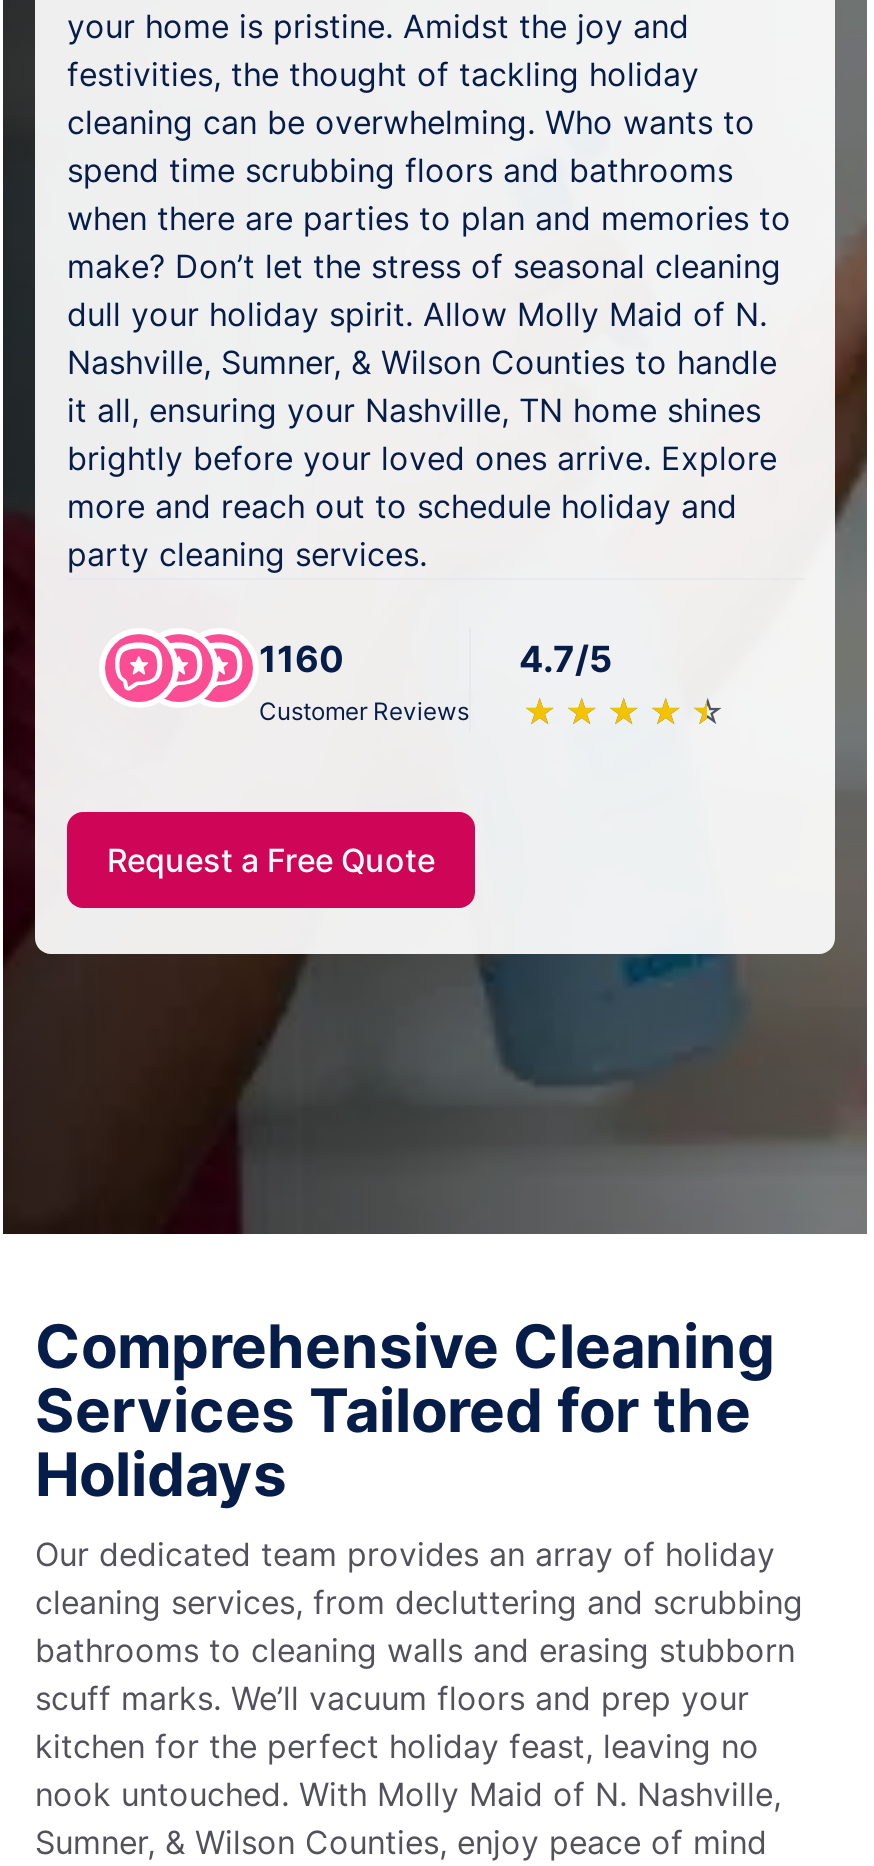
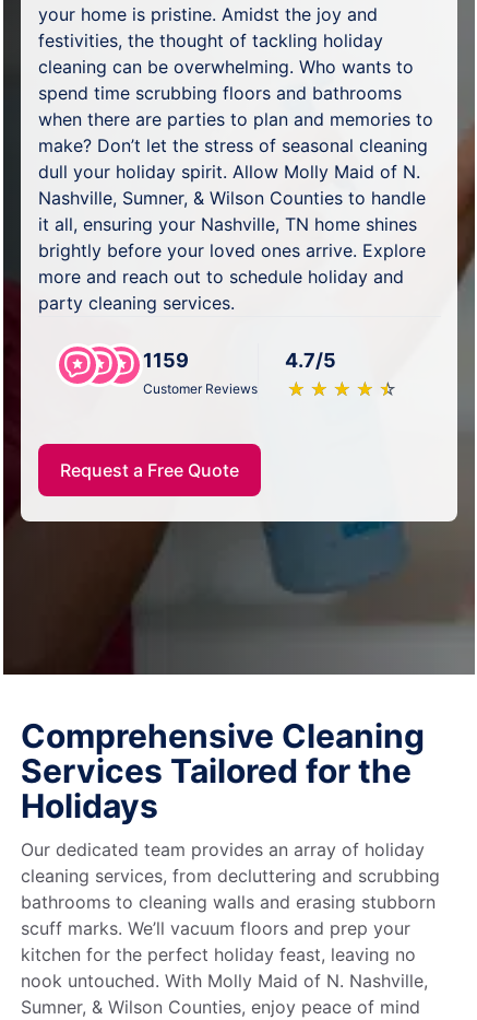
- 1160
+ 1159
